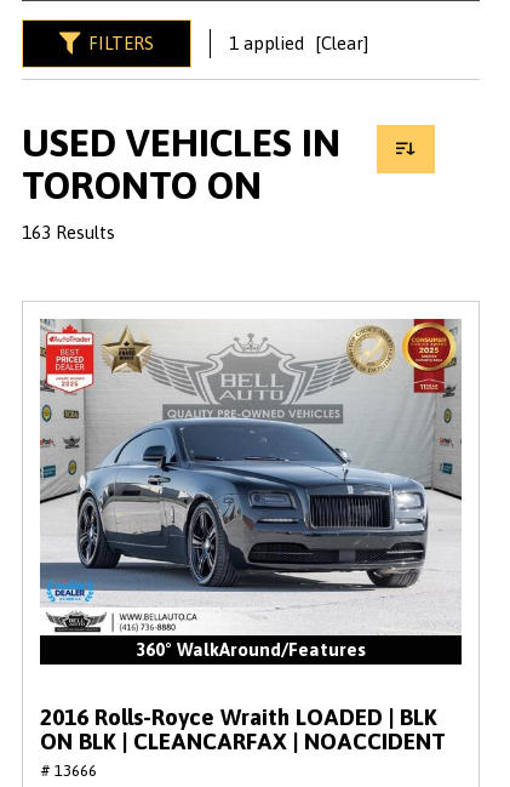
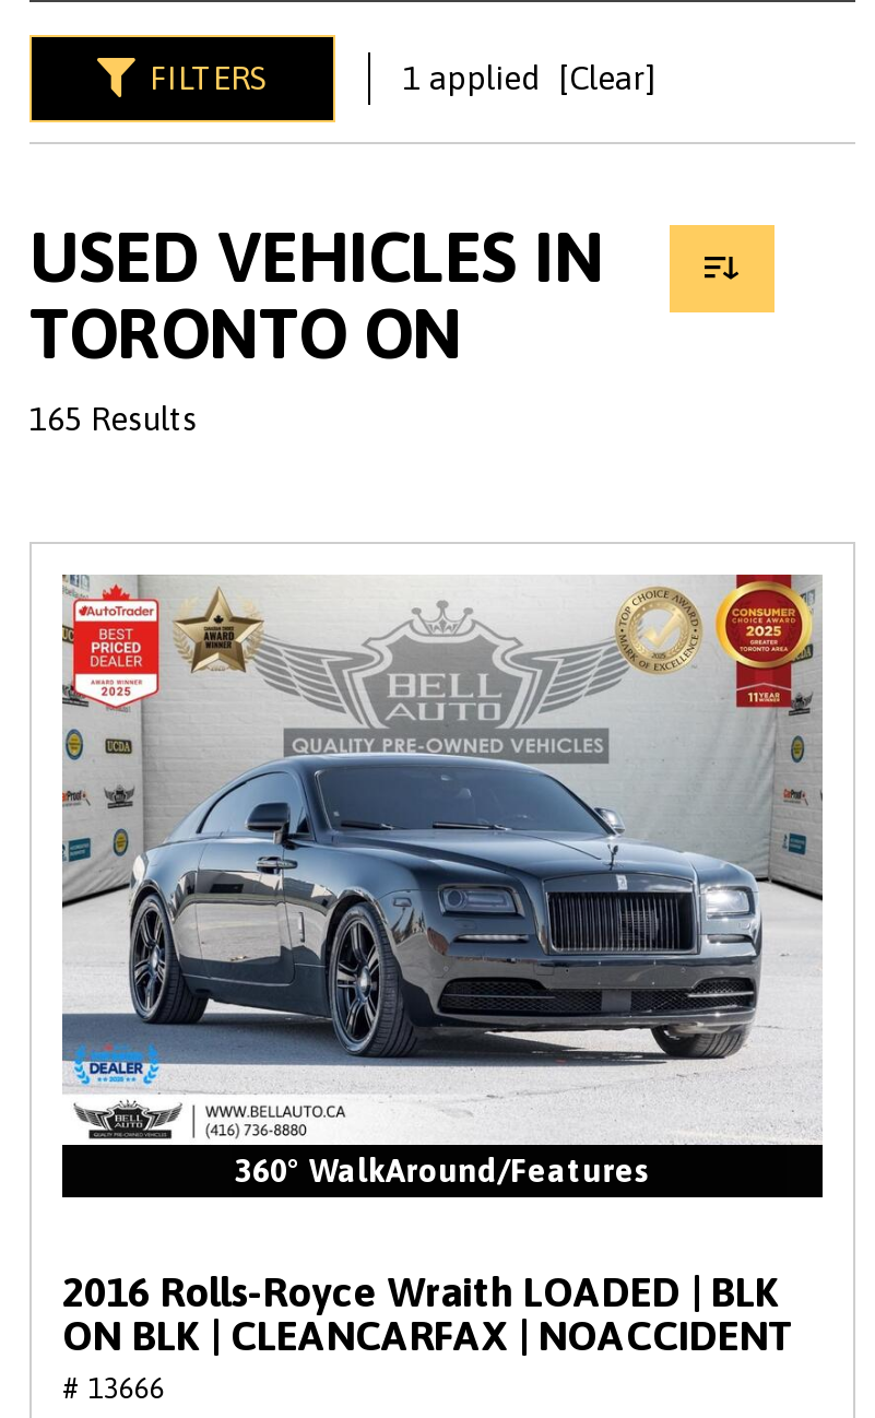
- 163 Results
+ 165 Results
